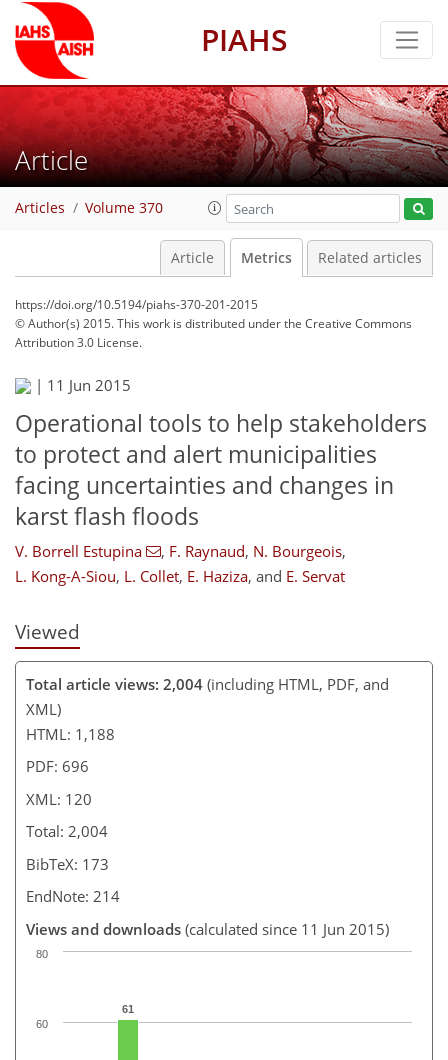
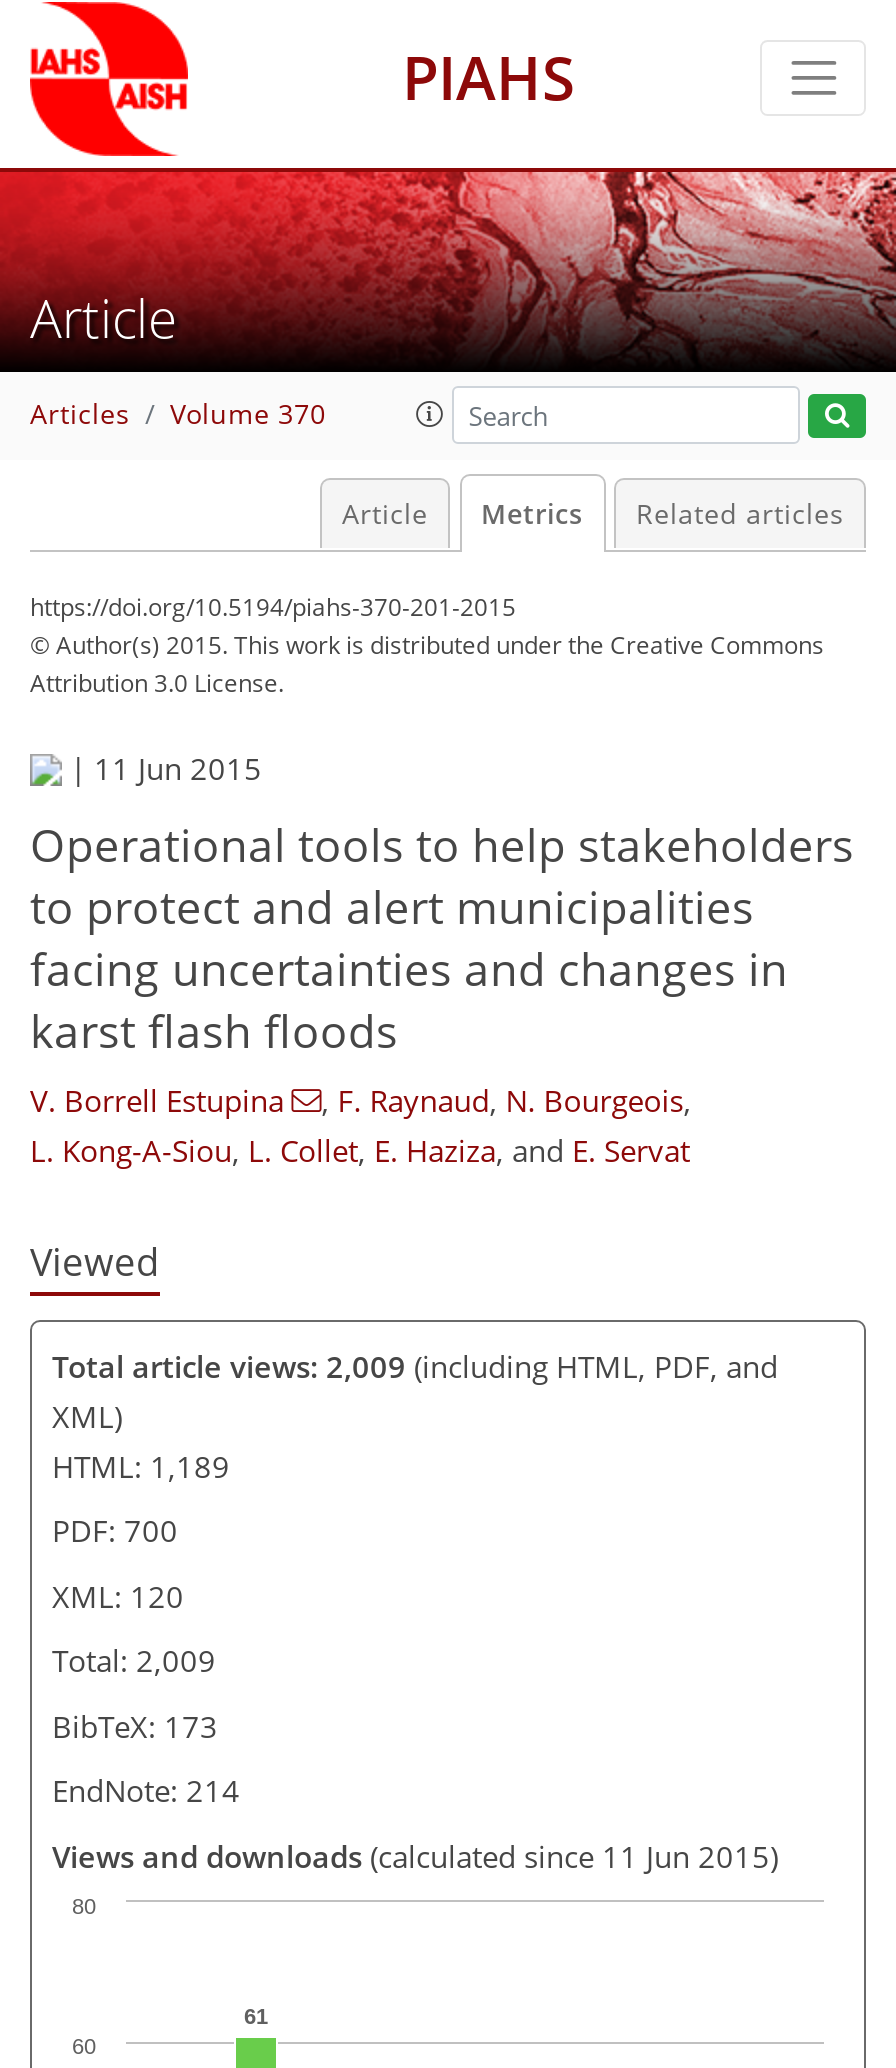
- Total article views: 2,004 (including HTML, PDF, and
+ Total article views: 2,009 (including HTML, PDF, and

- HTML: 1,188
+ HTML: 1,189

- PDF: 696
+ PDF: 700

- Total: 2,004
+ Total: 2,009
